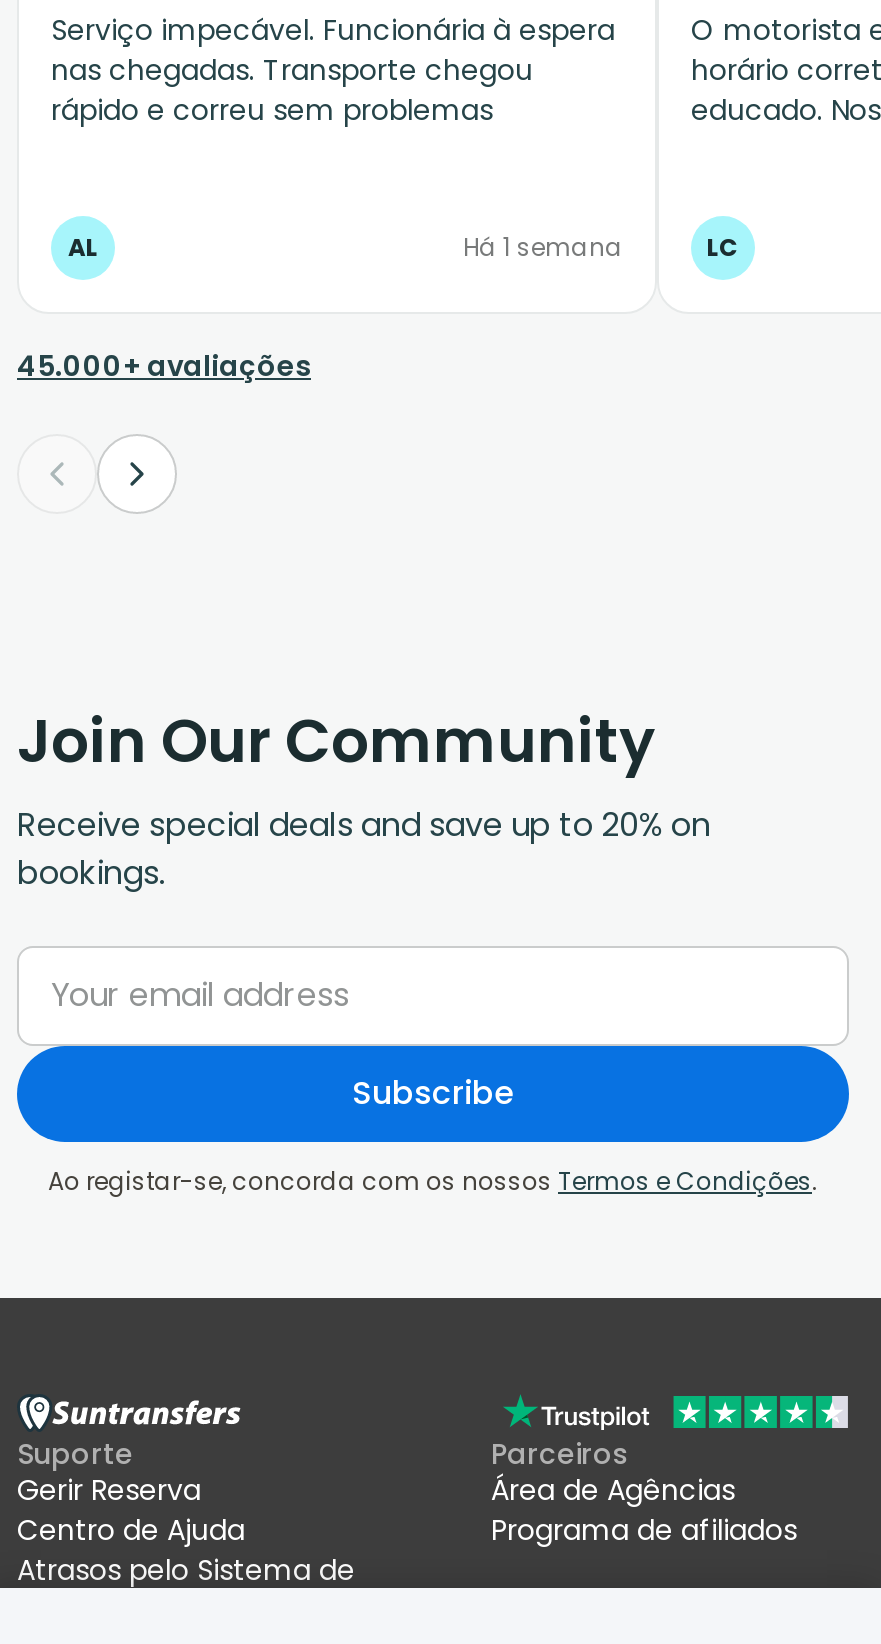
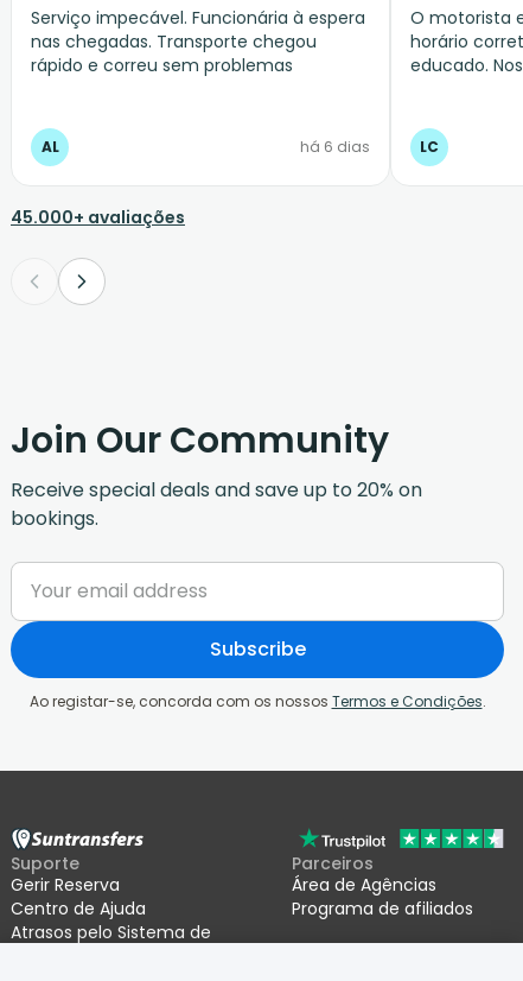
- Há 1 semana
+ há 6 dias
